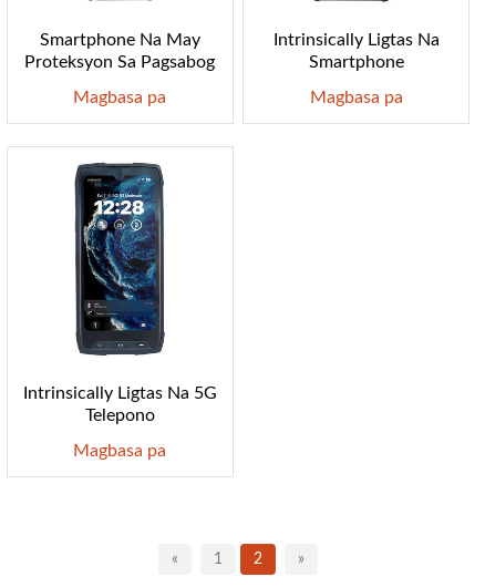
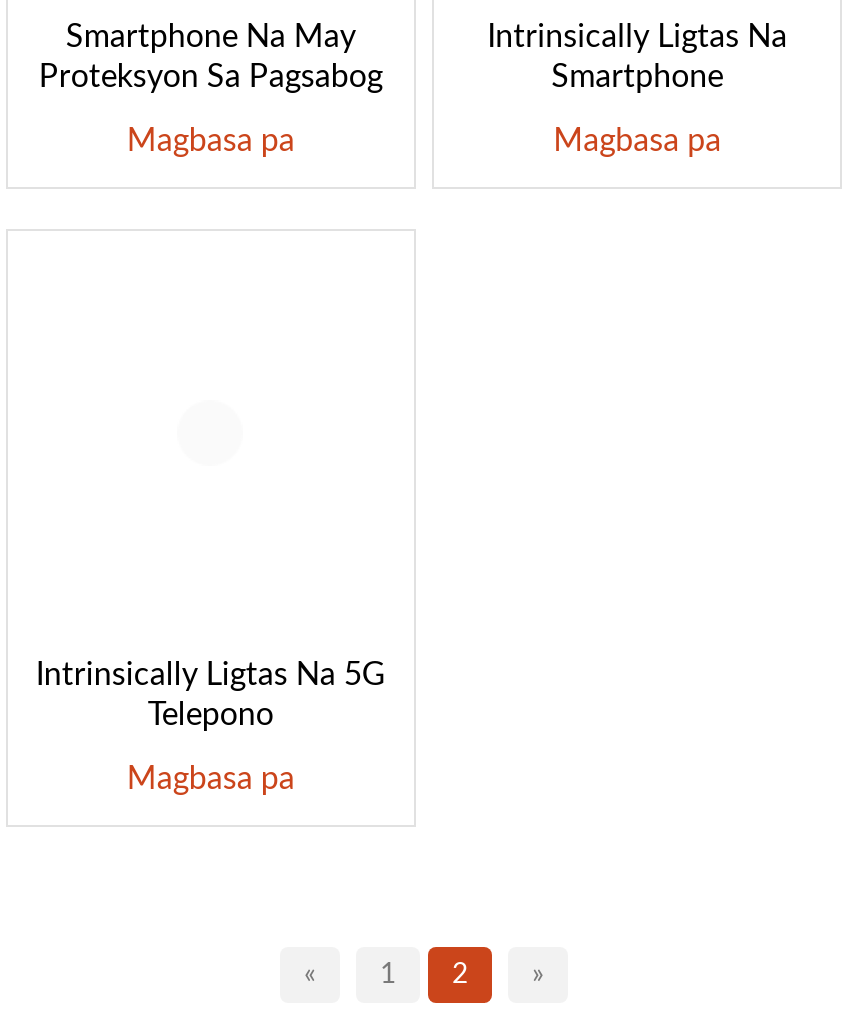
- [image]
